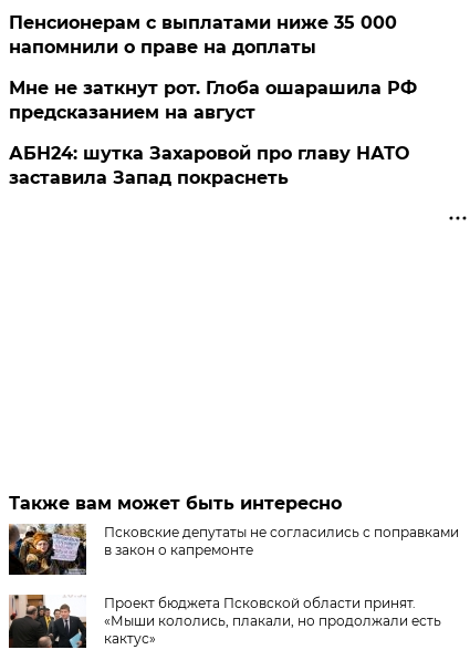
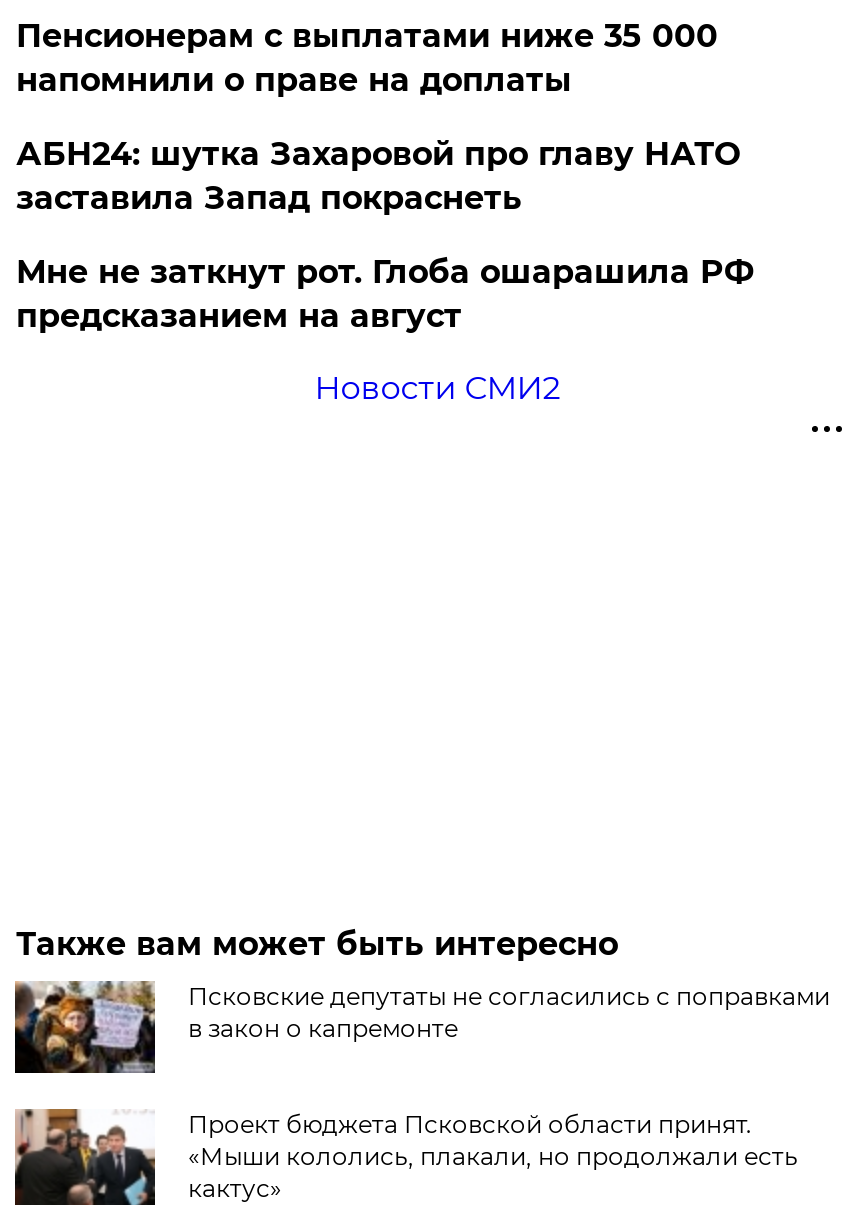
moved down: Мне не заткнут рот. Глоба ошарашила РФ | предсказанием на август

+ Новости СМИ2

moved up: АБН24: шутка Захаровой про главу НАТО | заставила Запад покраснеть
